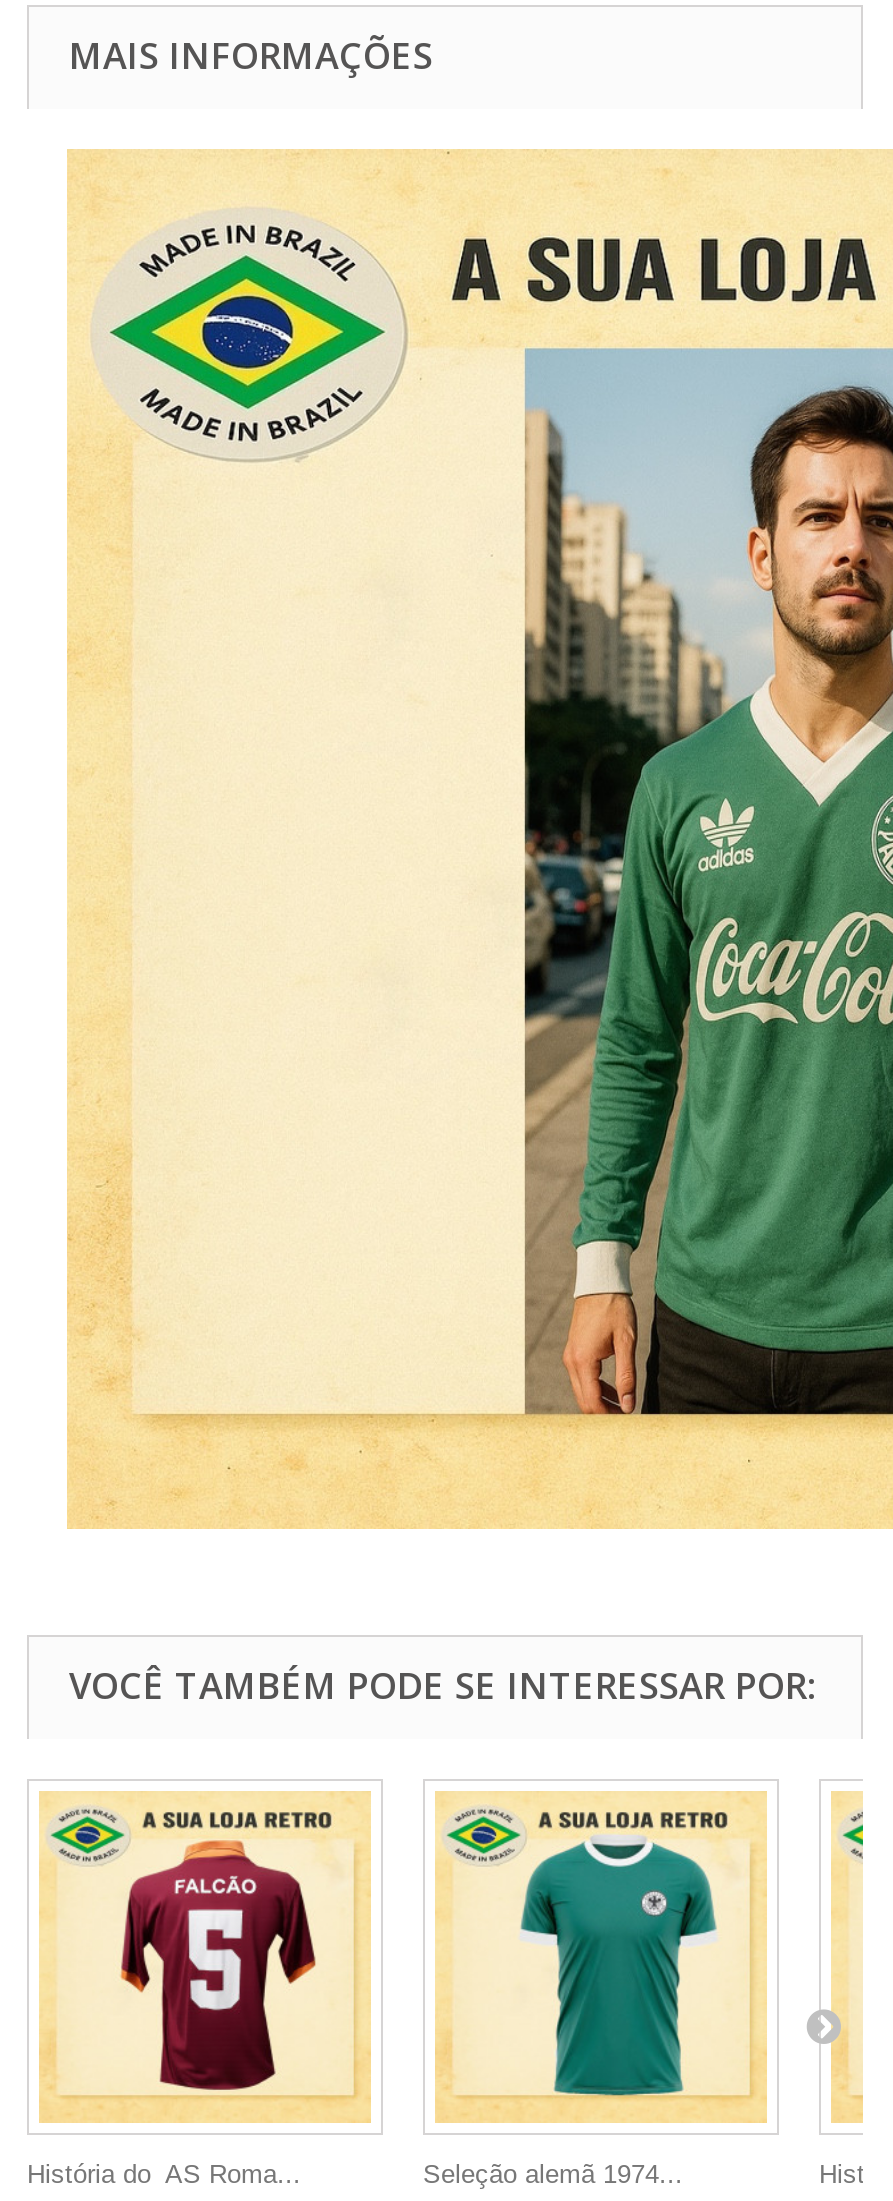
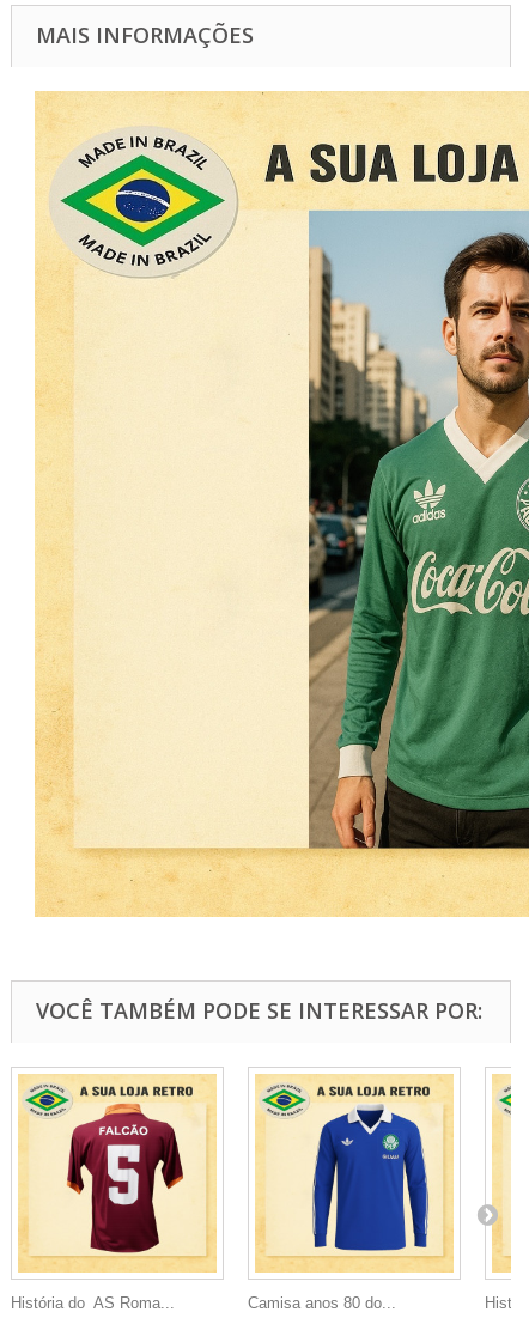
- [image]
- Seleção alemã 1974...
+ [image]
+ Camisa anos 80 do...
